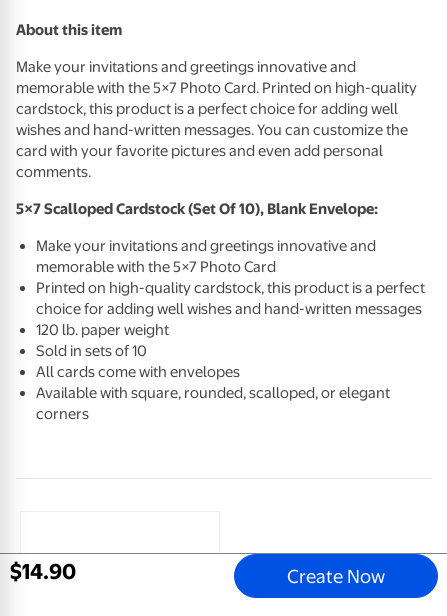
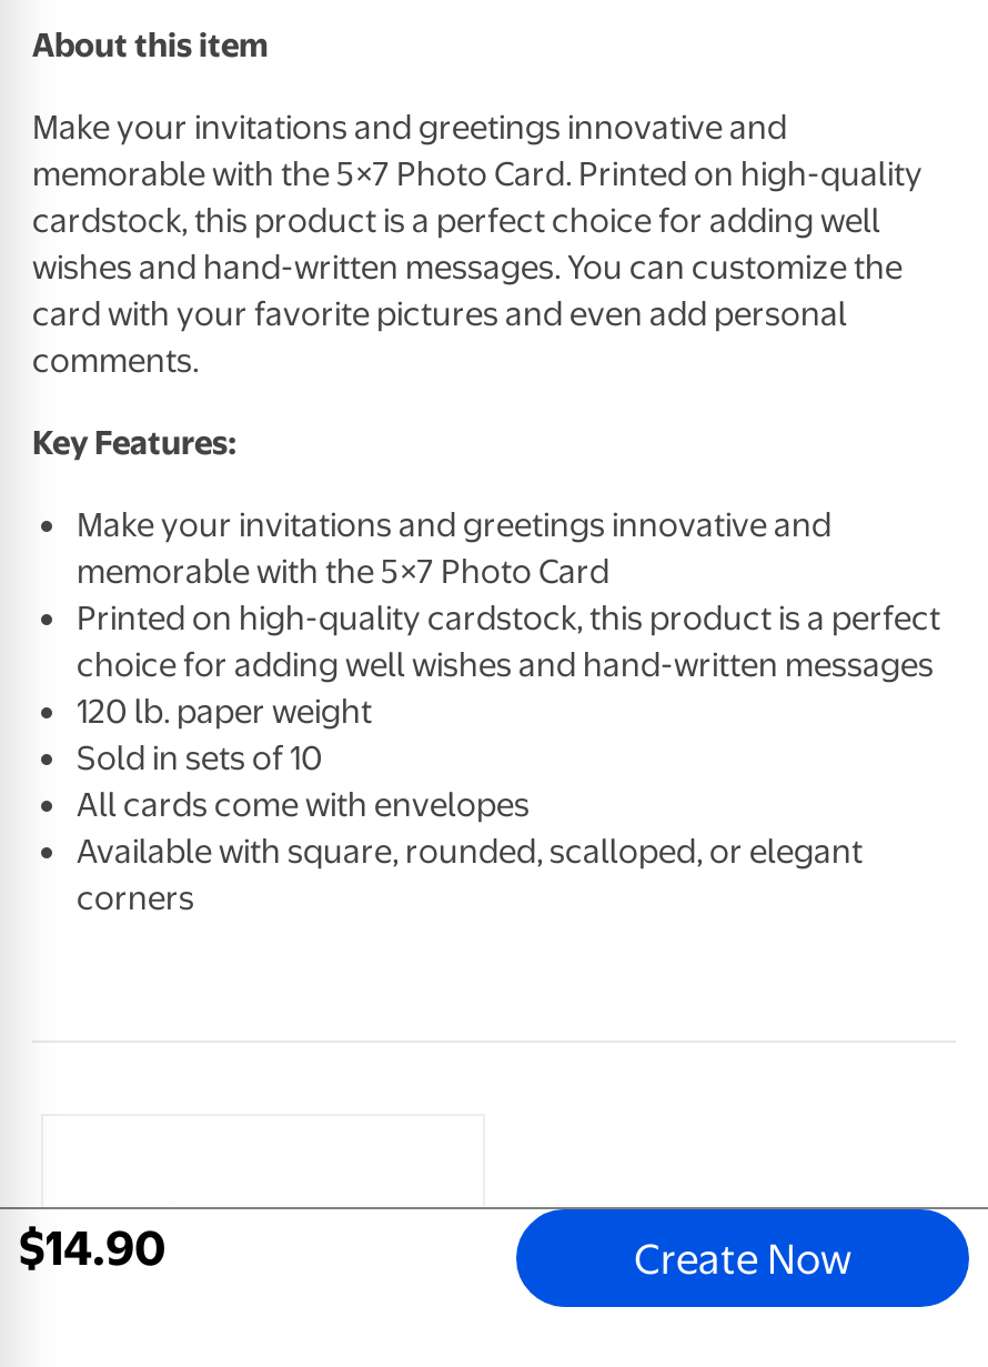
- 5×7 Scalloped Cardstock (Set Of 10), Blank Envelope:
+ Key Features:
